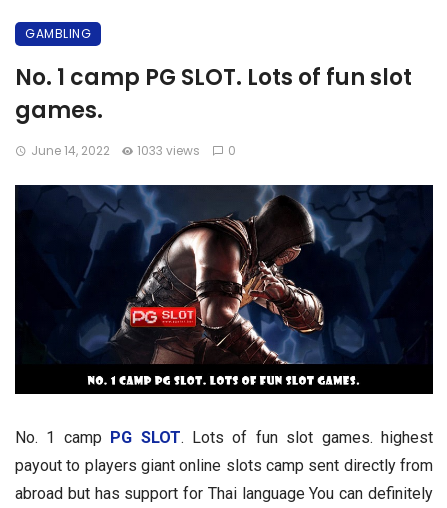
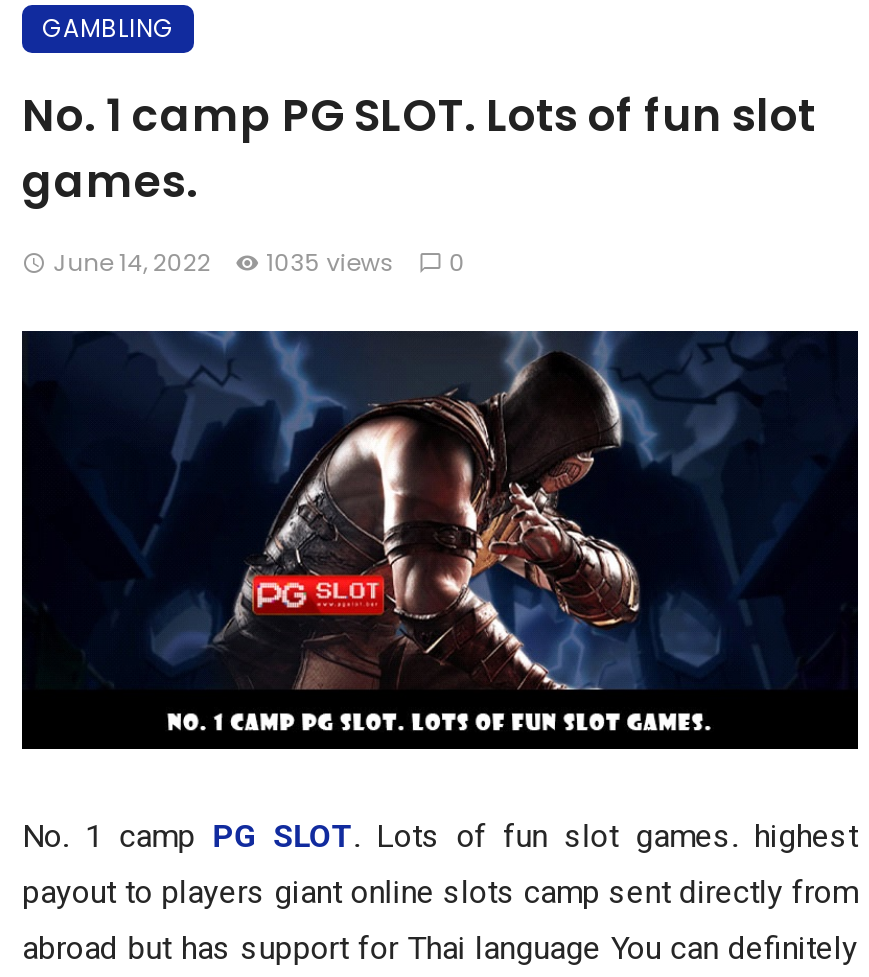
- June 14, 2022 1033 views 0
+ June 14, 2022 1035 views 0
